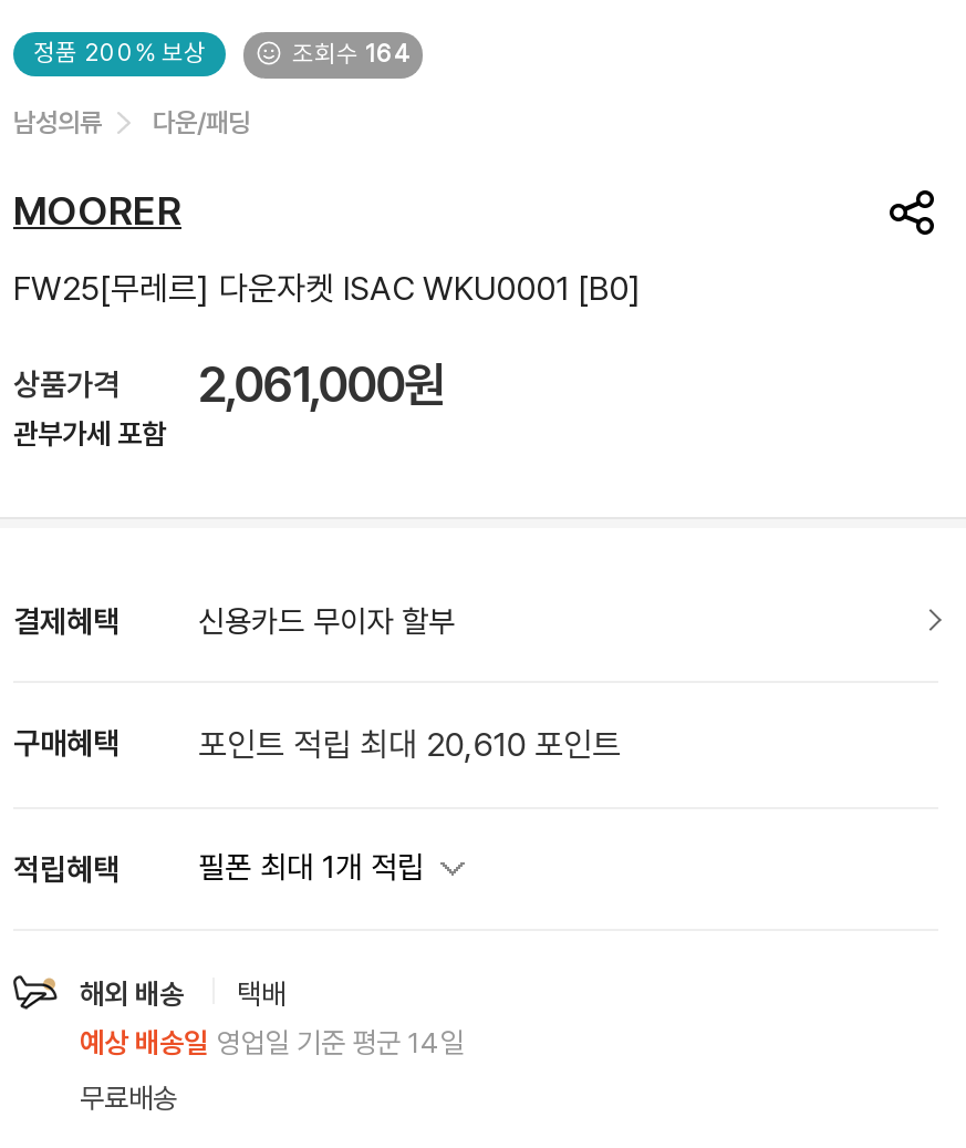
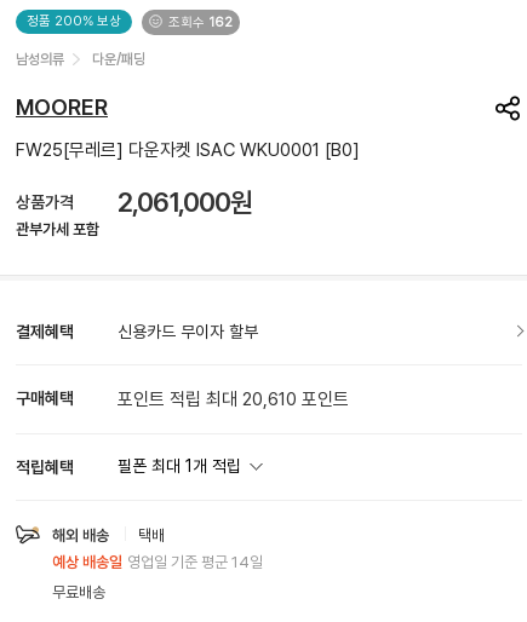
- 조회수 164
+ 조회수 162
